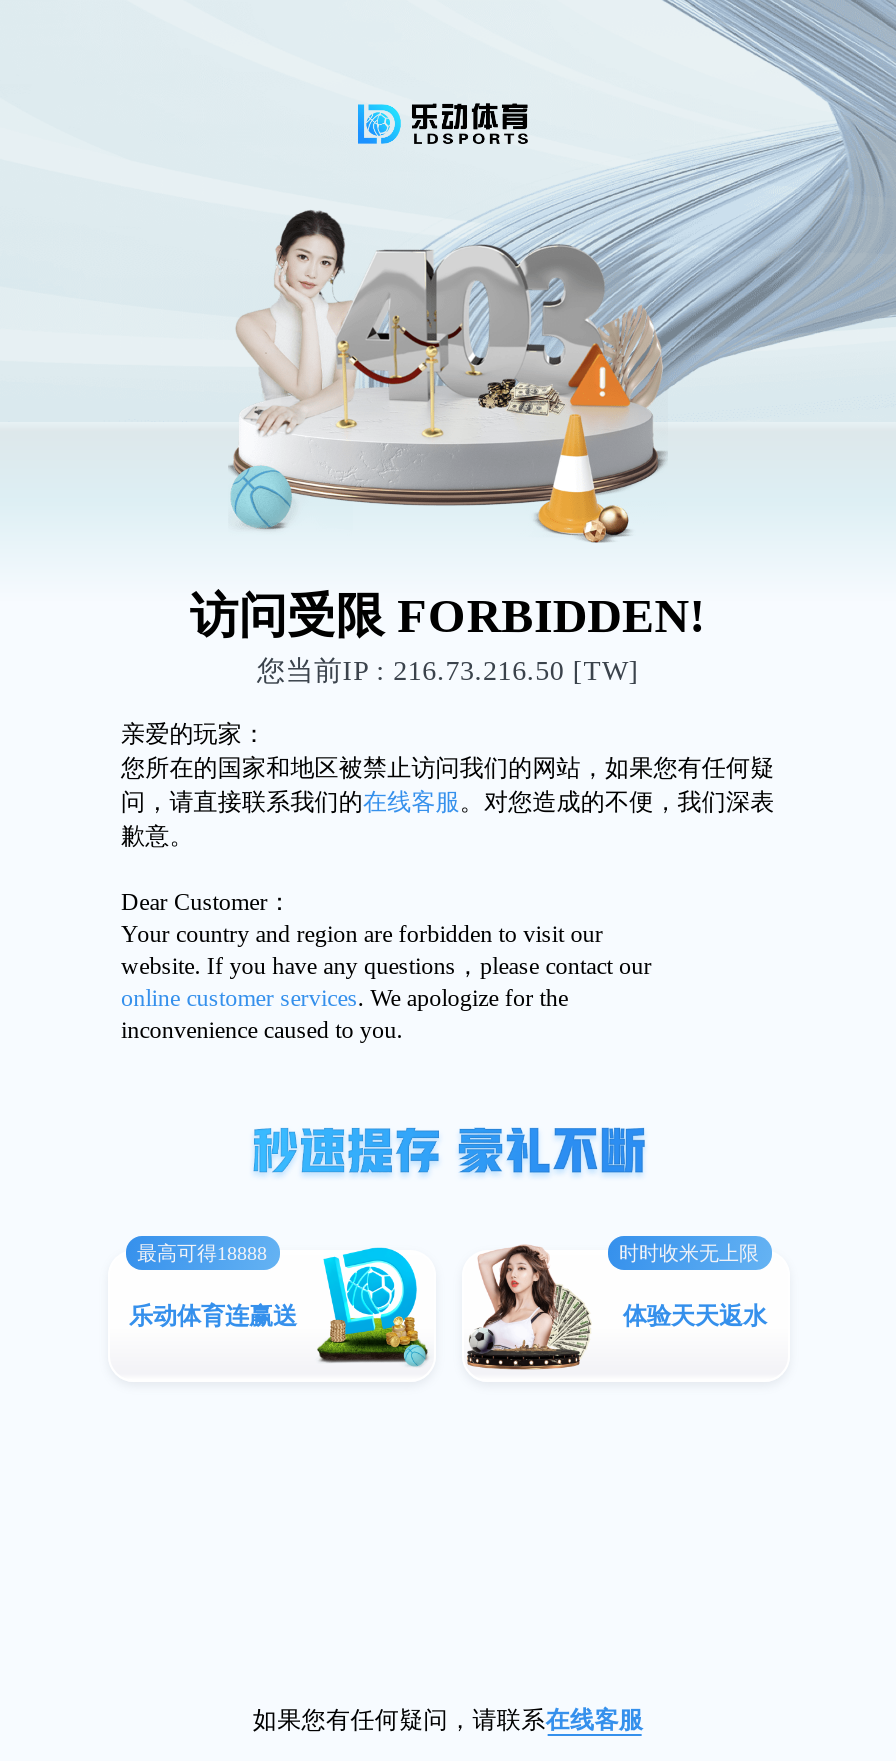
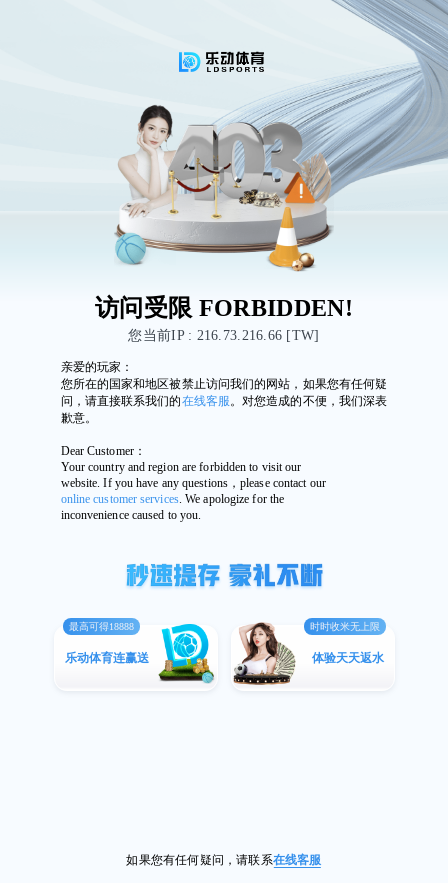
- 您当前IP : 216.73.216.50 [TW]
+ 您当前IP : 216.73.216.66 [TW]
